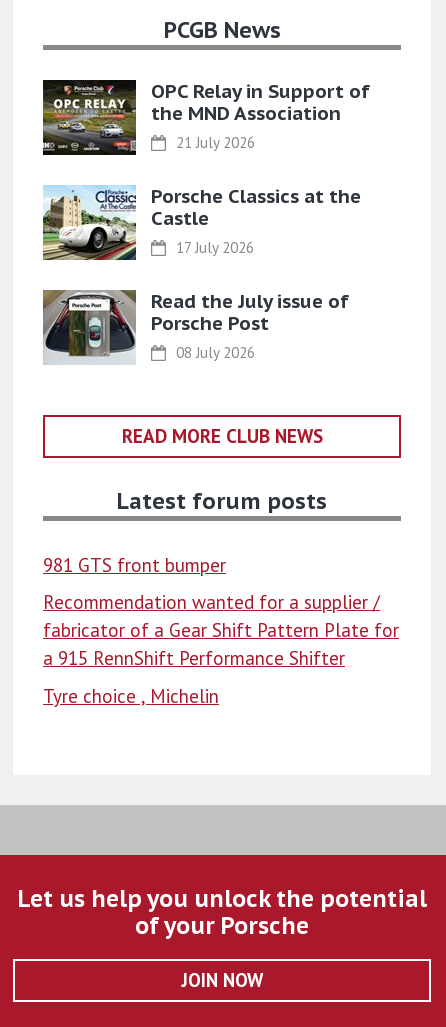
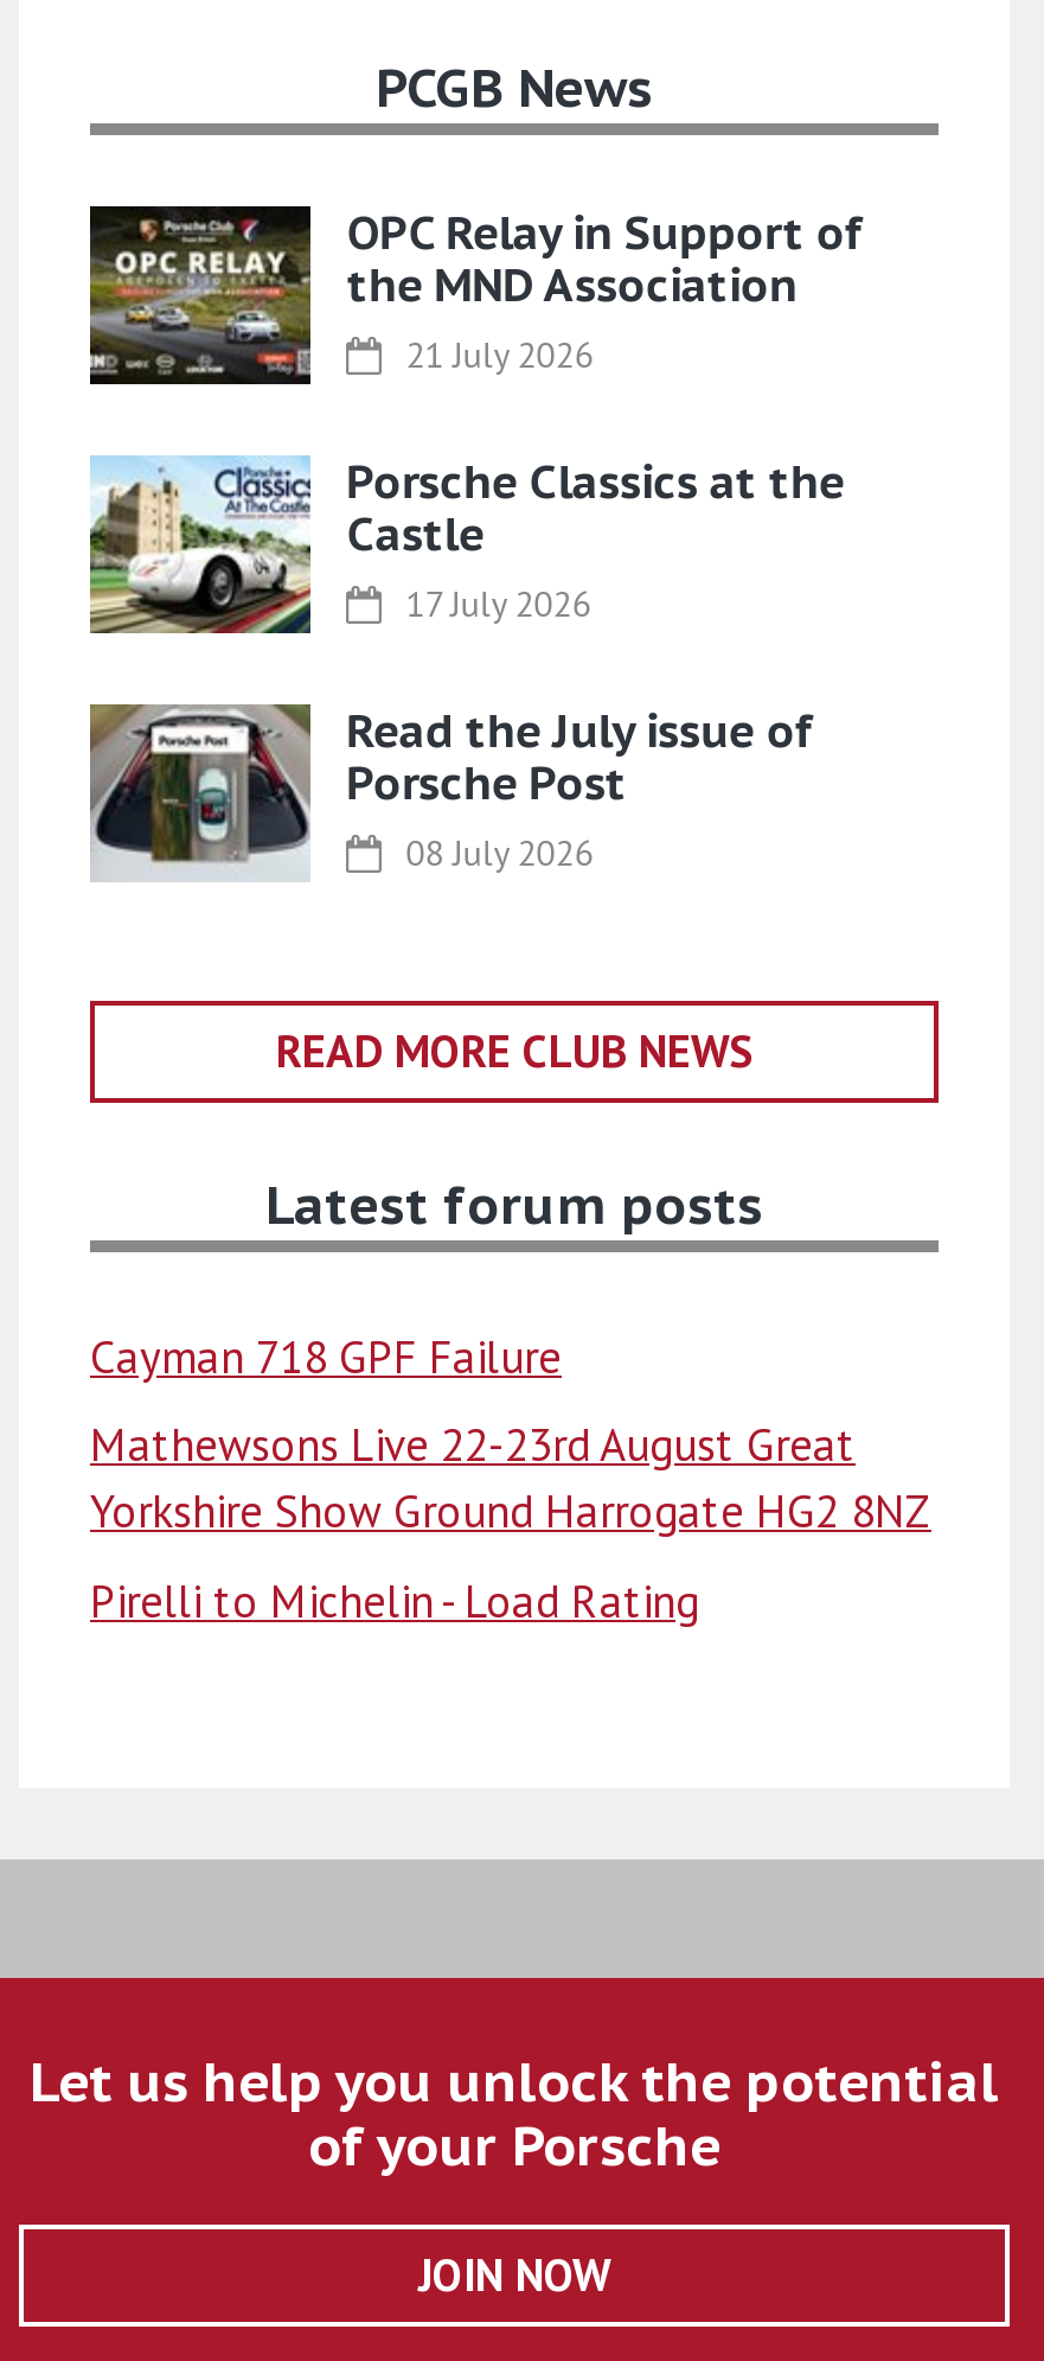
- 981 GTS front bumper
+ Cayman 718 GPF Failure

- Recommendation wanted for a supplier /
- fabricator of a Gear Shift Pattern Plate for
- a 915 RennShift Performance Shifter
+ Mathewsons Live 22-23rd August Great
+ Yorkshire Show Ground Harrogate HG2 8NZ

- Tyre choice , Michelin
+ Pirelli to Michelin - Load Rating
